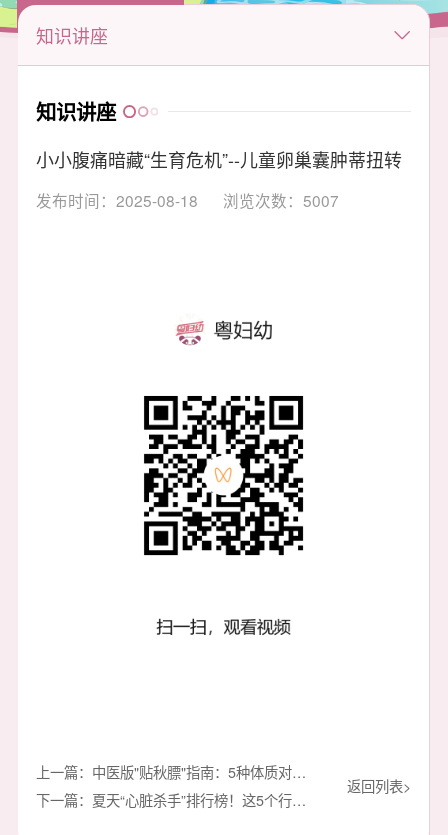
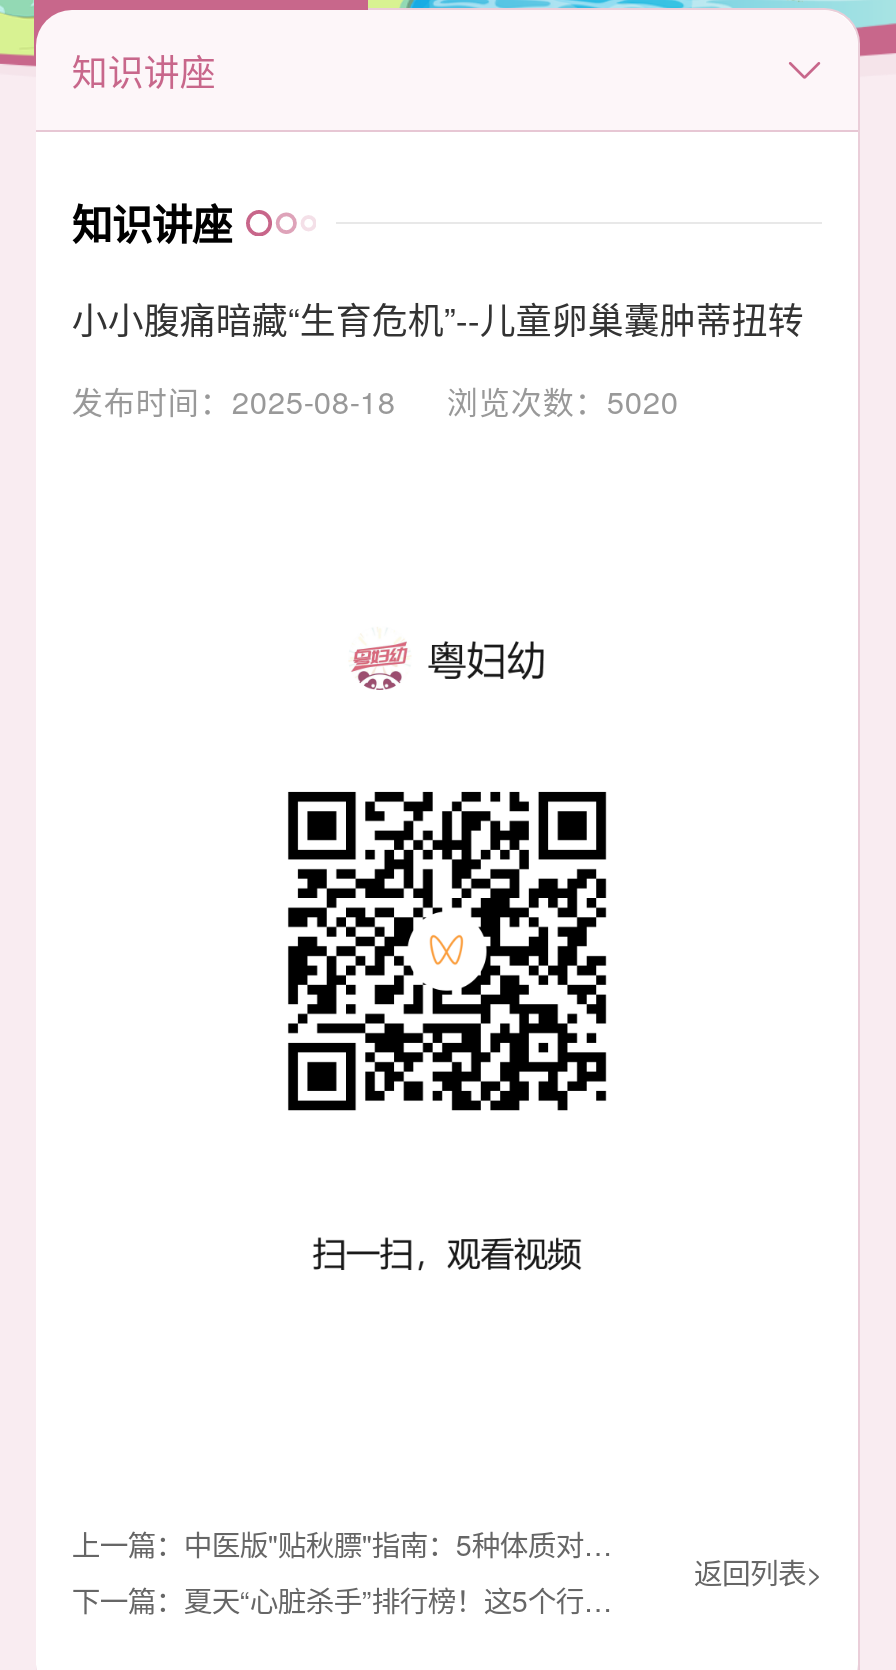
- 发布时间：2025-08-18 浏览次数：5007
+ 发布时间：2025-08-18 浏览次数：5020
